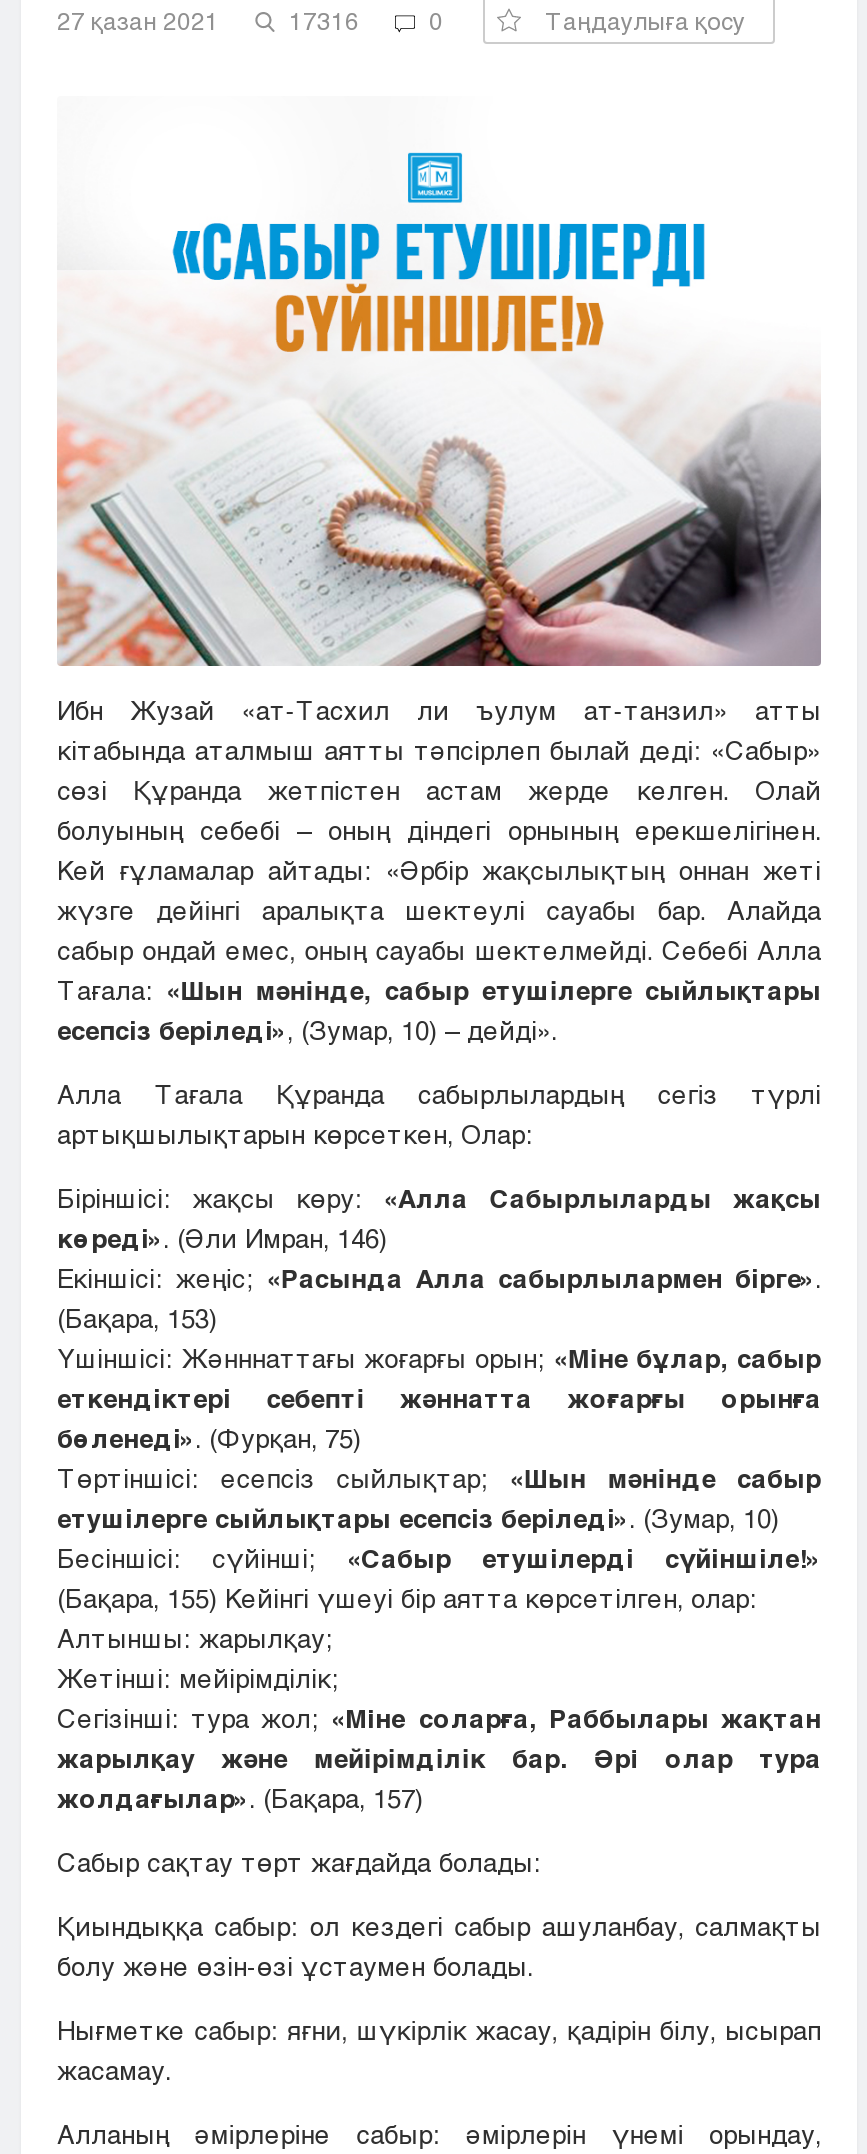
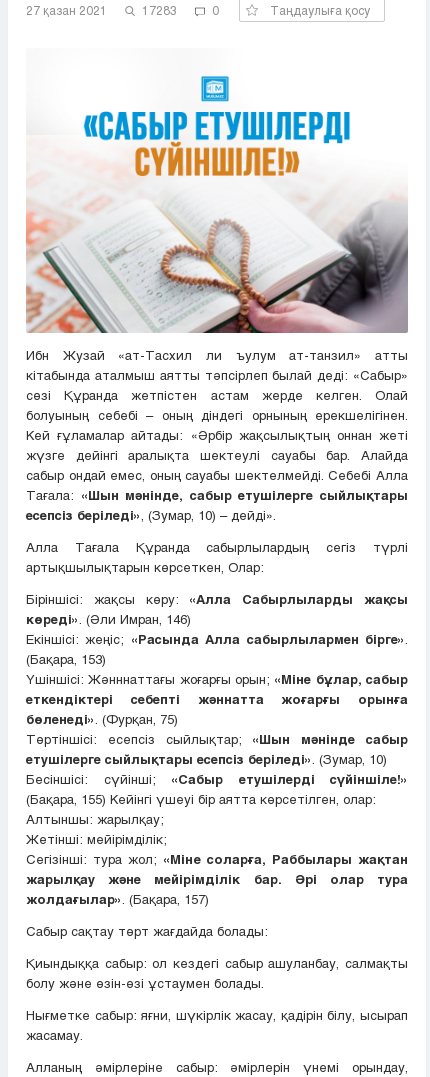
- 17316
+ 17283
